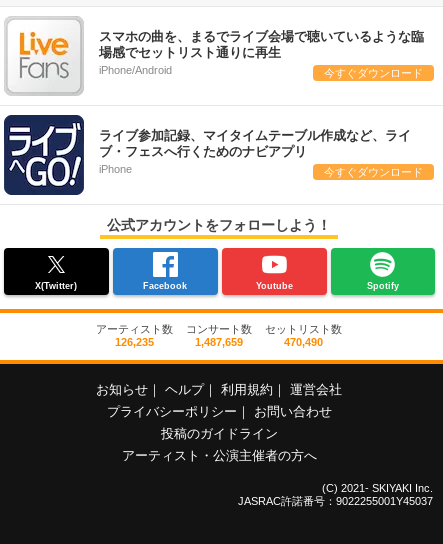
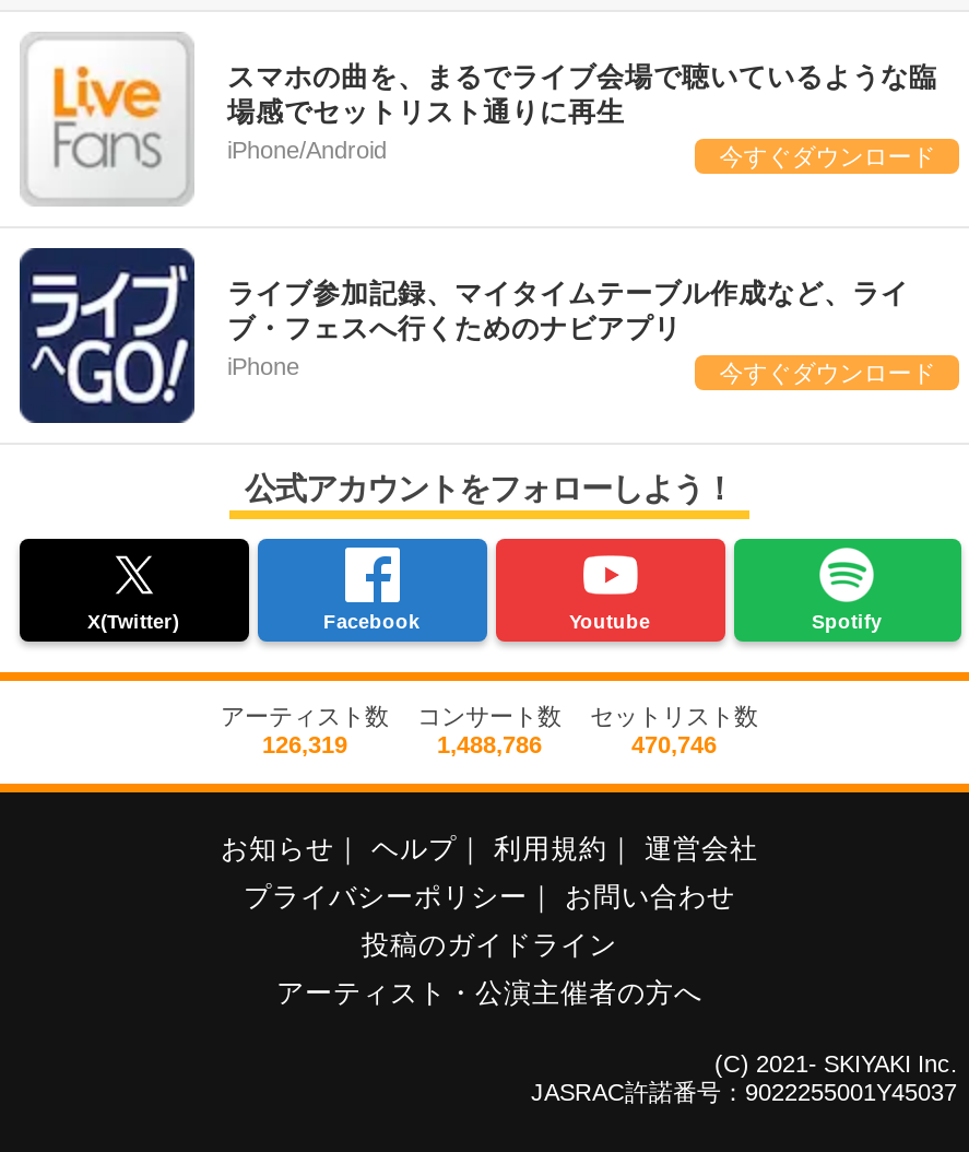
- 126,235
+ 126,319

- 1,487,659
+ 1,488,786

- 470,490
+ 470,746
